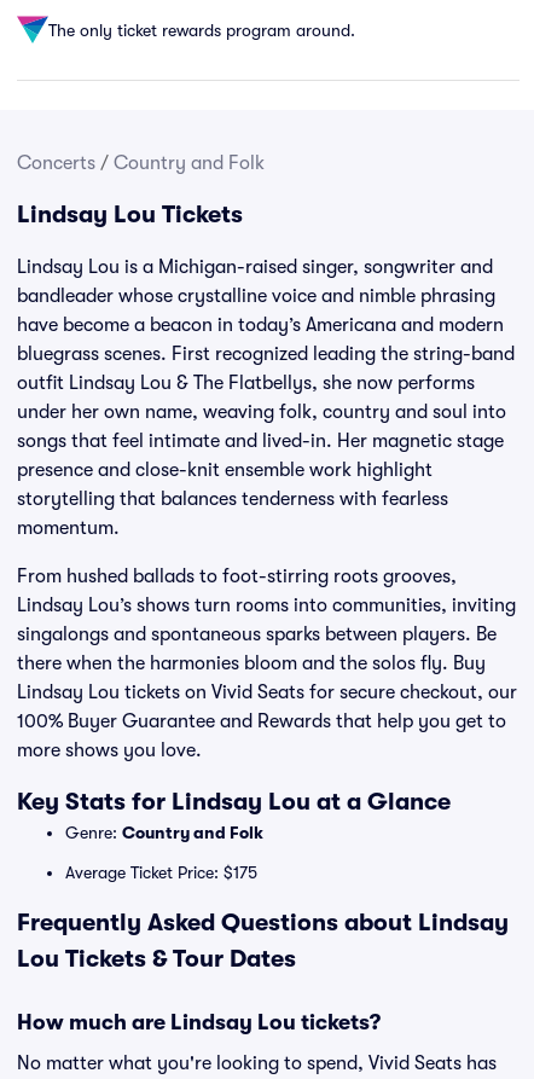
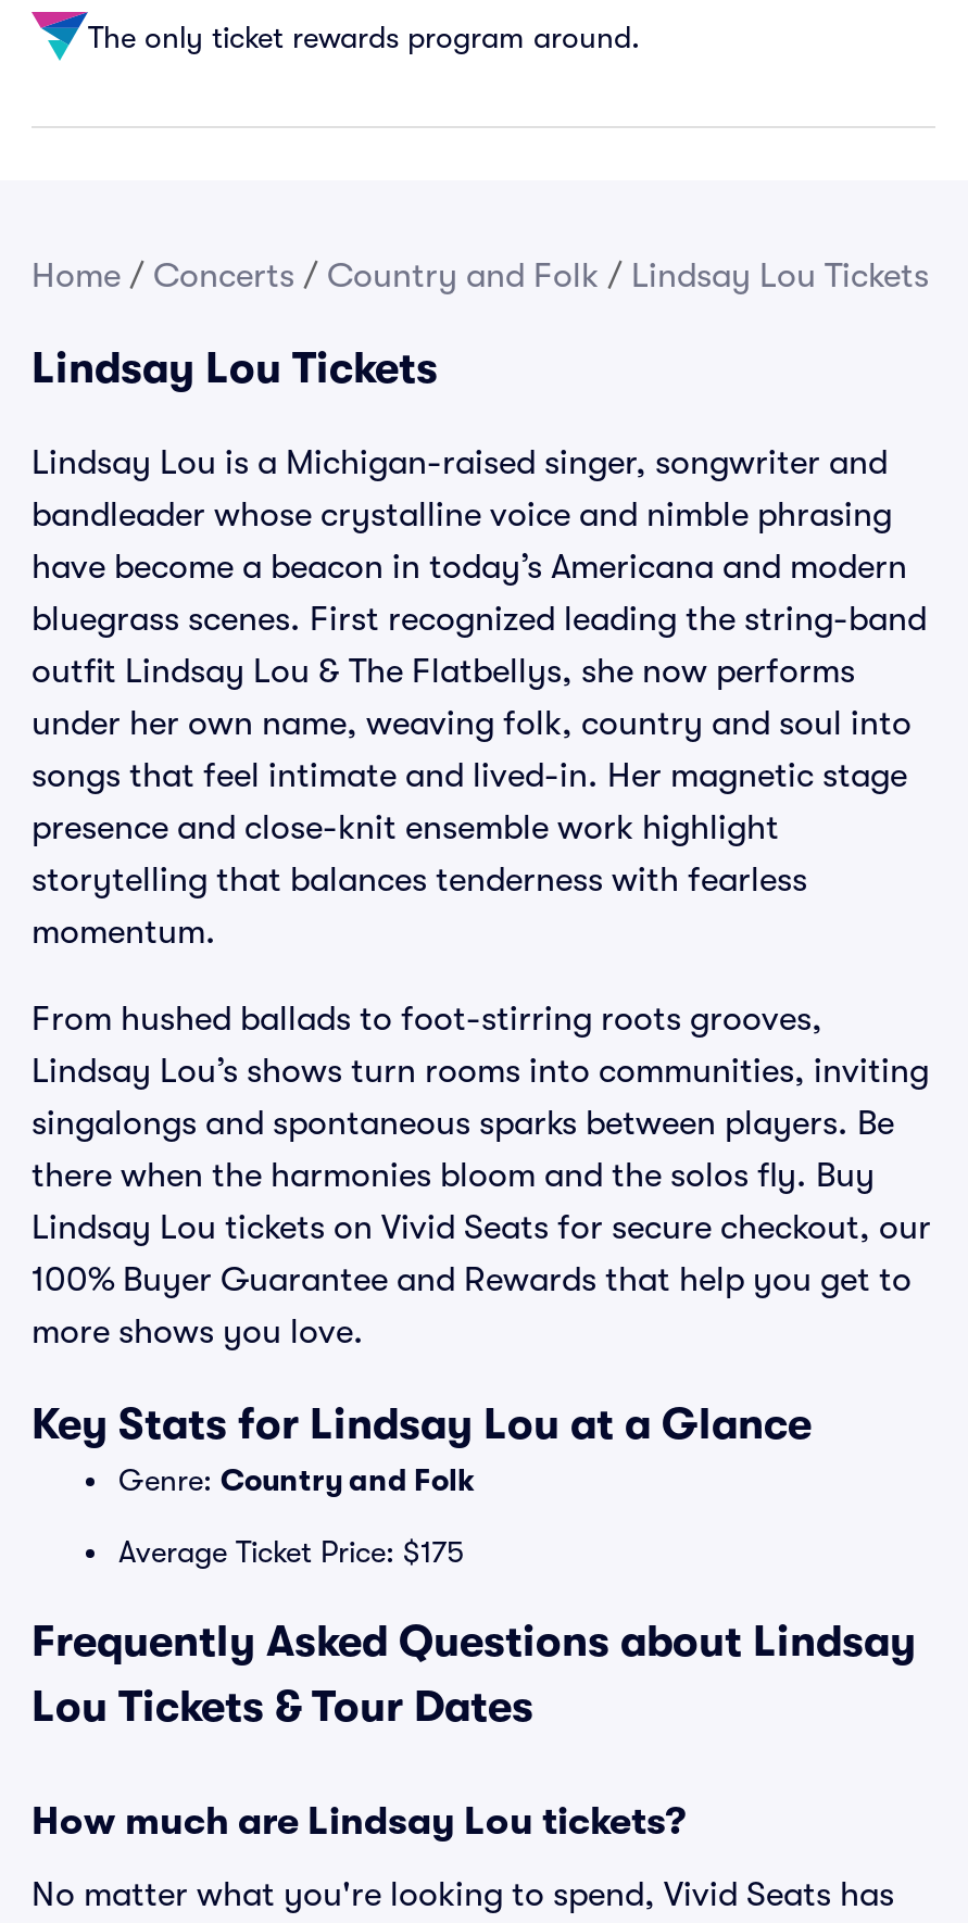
- Concerts / Country and Folk
+ Home / Concerts / Country and Folk / Lindsay Lou Tickets
